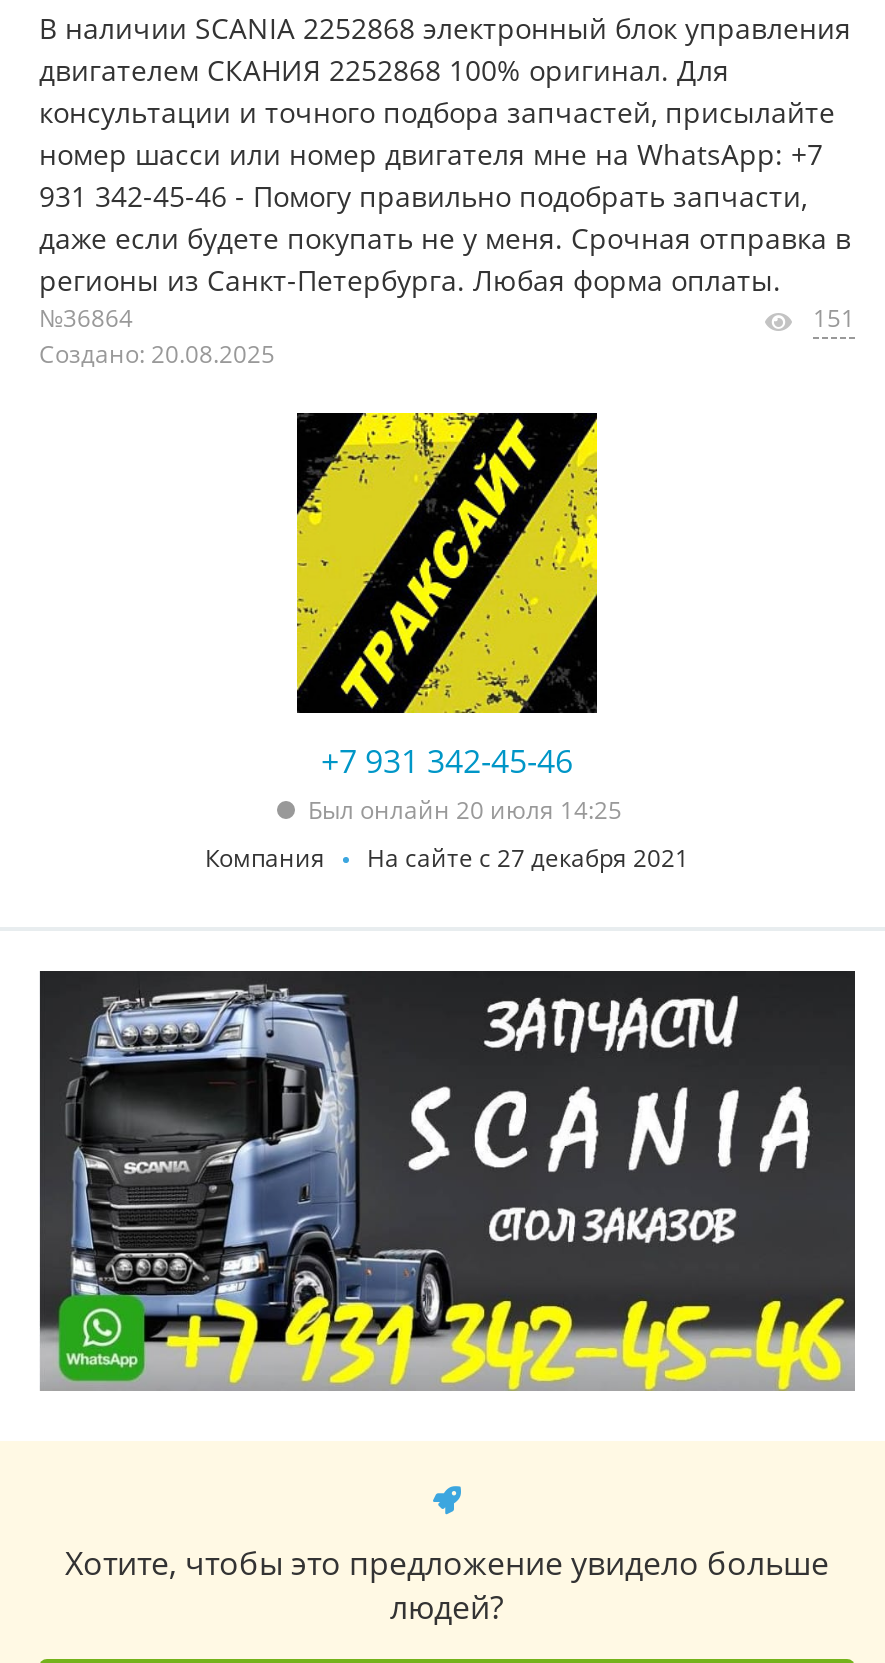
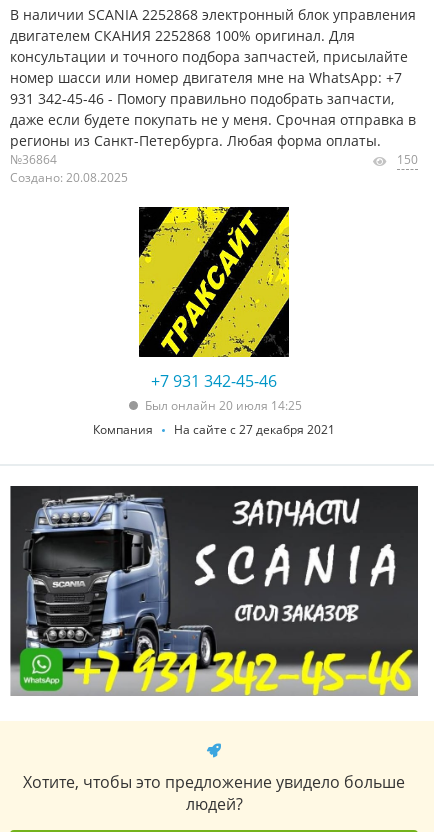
- 151
+ 150
